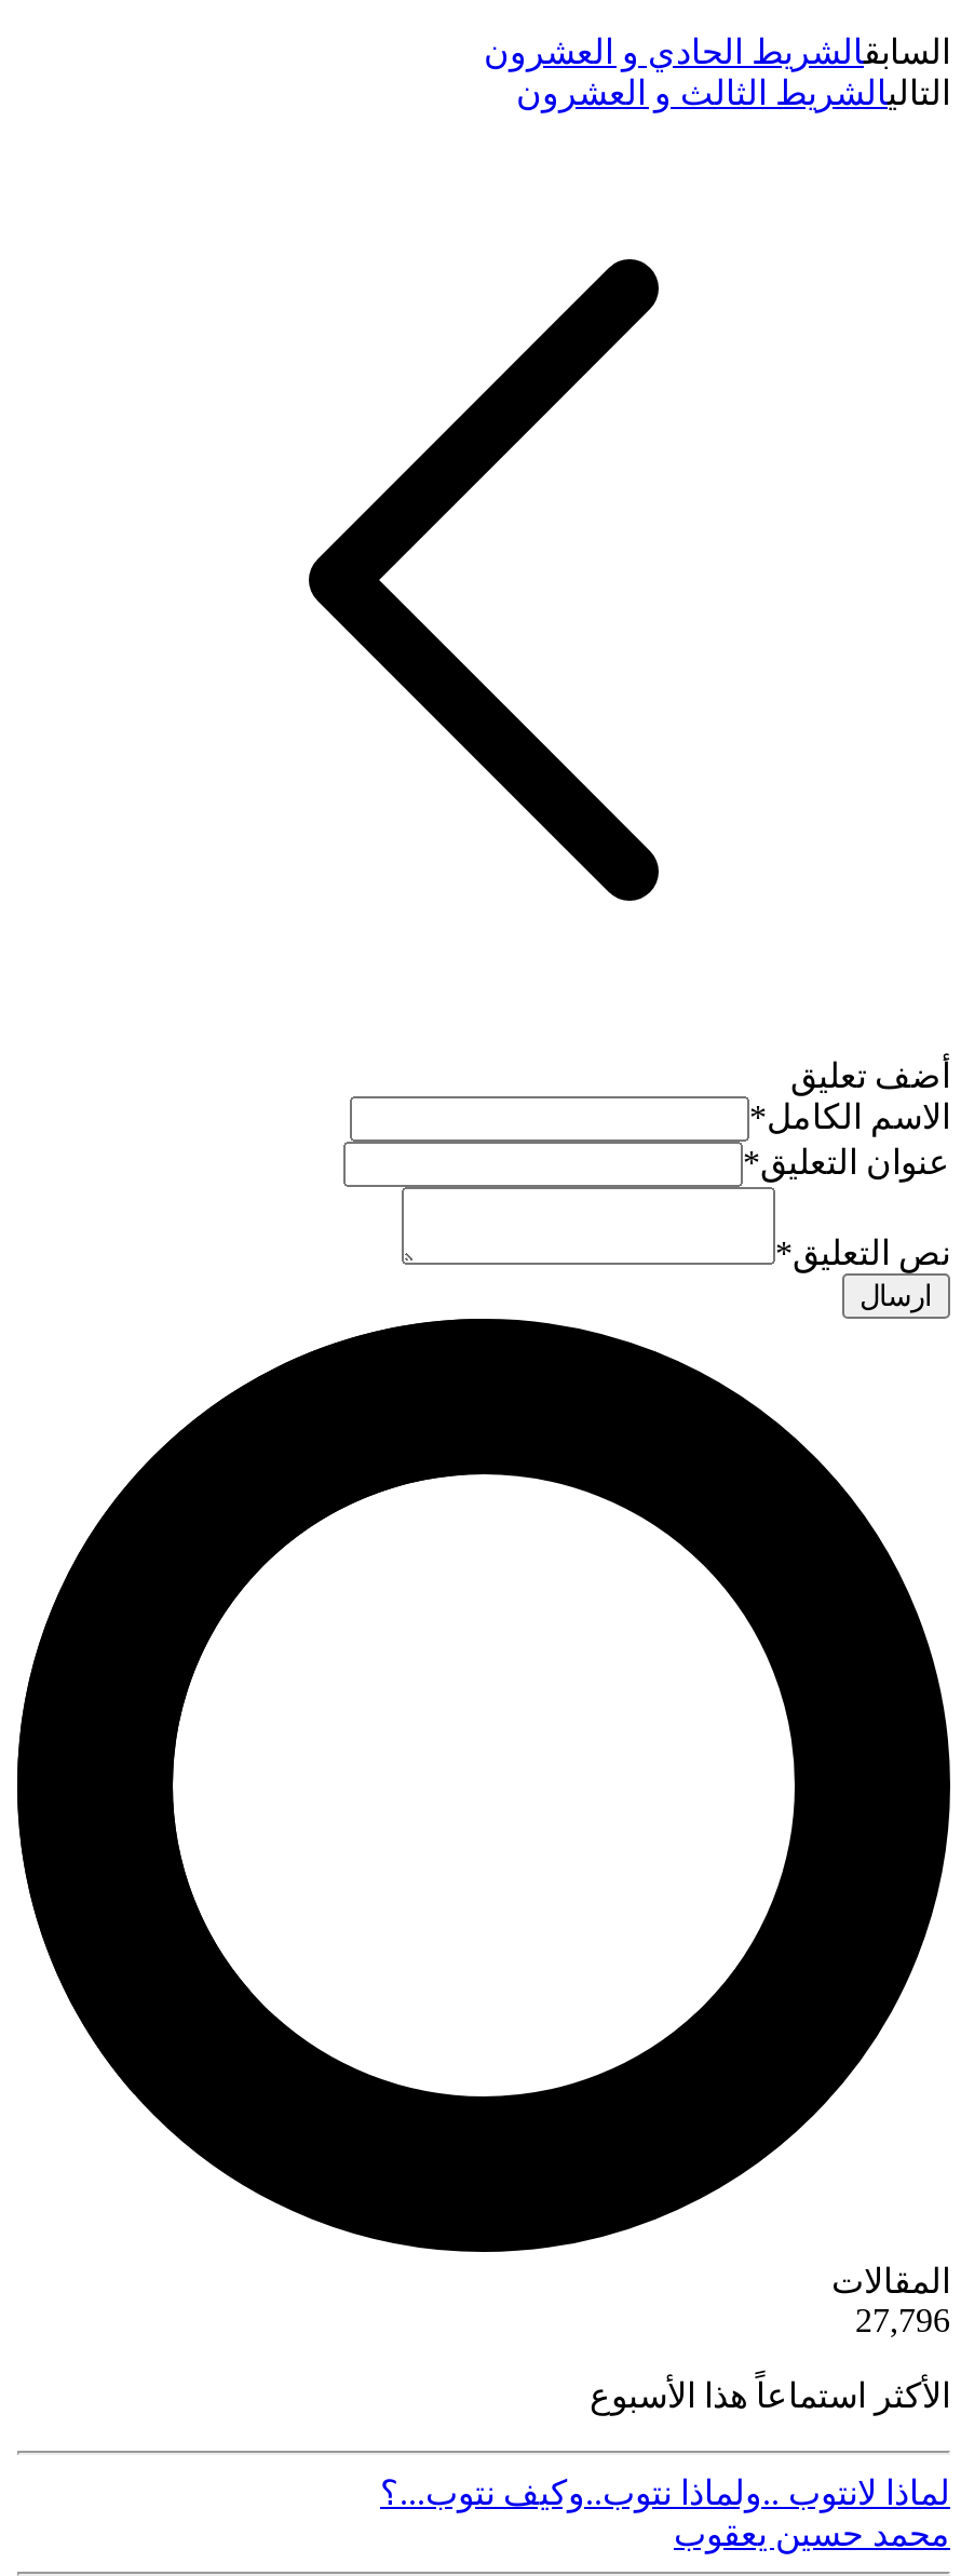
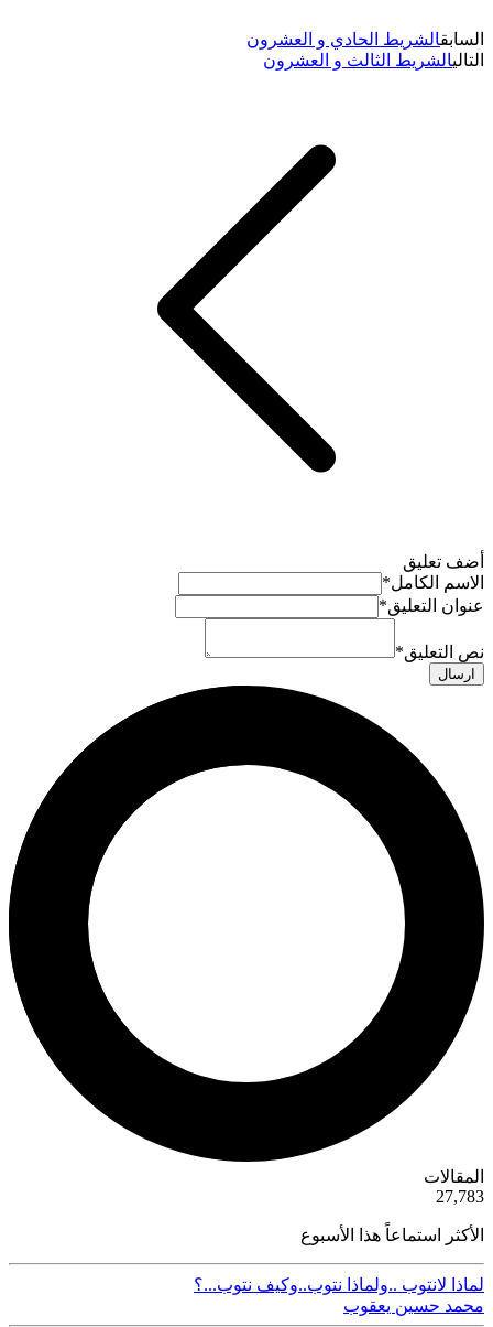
- 27,796
+ 27,783
